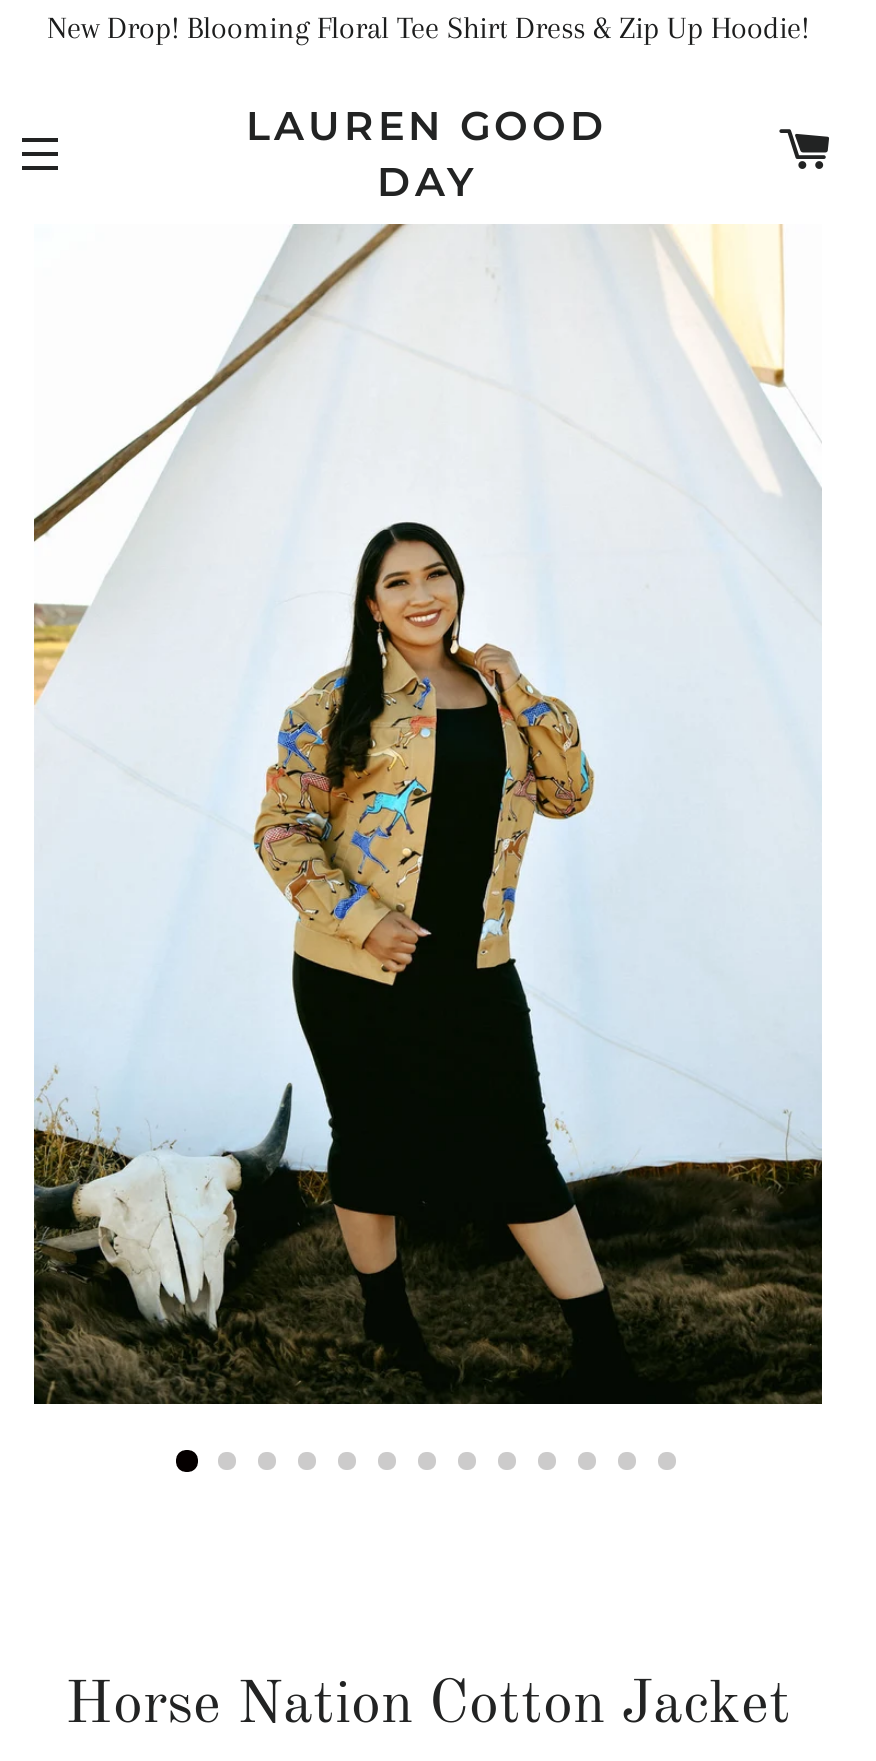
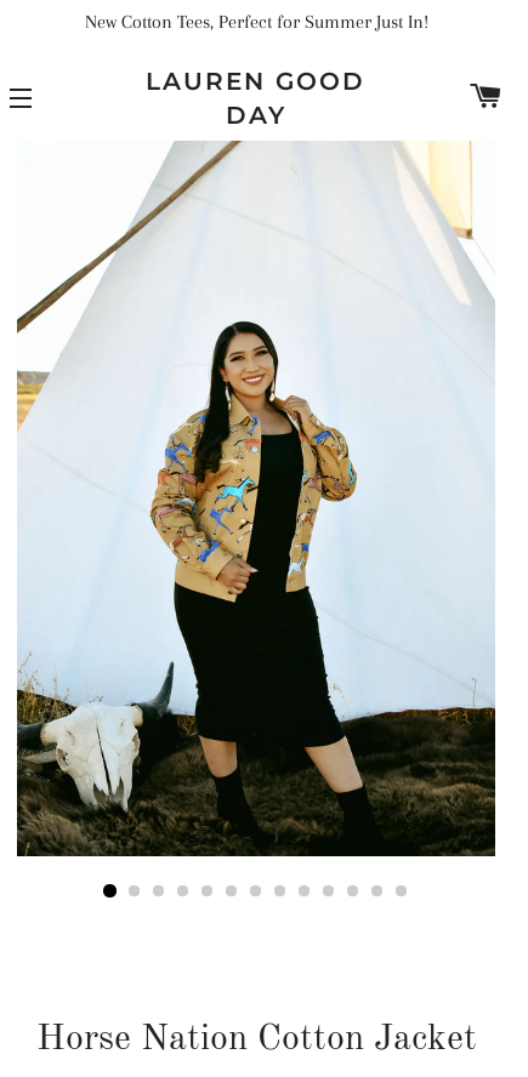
- New Drop! Blooming Floral Tee Shirt Dress & Zip Up Hoodie!
+ New Cotton Tees, Perfect for Summer Just In!
